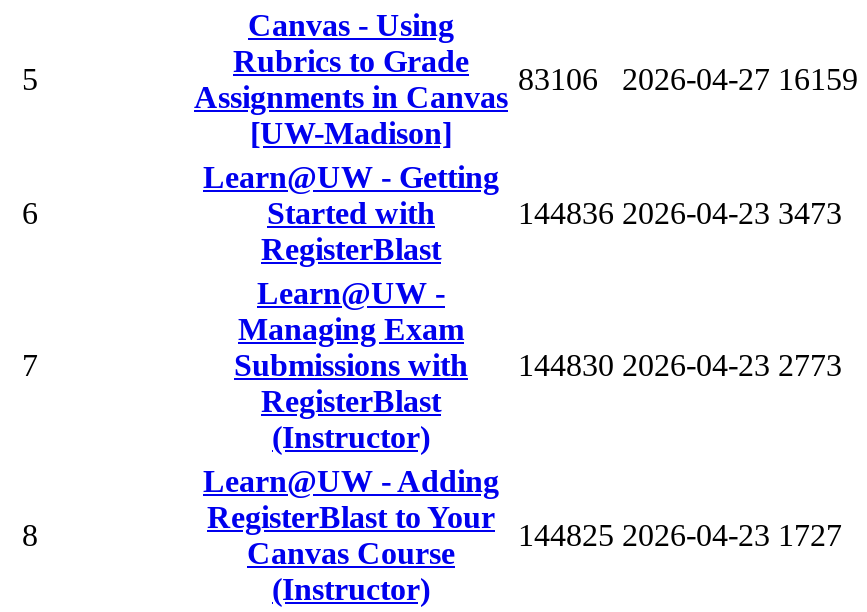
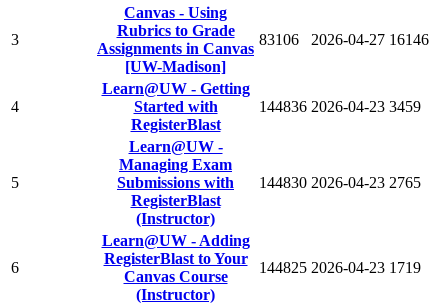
- 5
+ 3

- 83106 2026-04-27 16159
+ 83106 2026-04-27 16146

- 6
+ 4

- 144836 2026-04-23 3473
+ 144836 2026-04-23 3459

- 7
+ 5

- Submissions with 144830 2026-04-23 2773
+ Submissions with 144830 2026-04-23 2765

- 8
+ 6

- 144825 2026-04-23 1727
+ 144825 2026-04-23 1719
